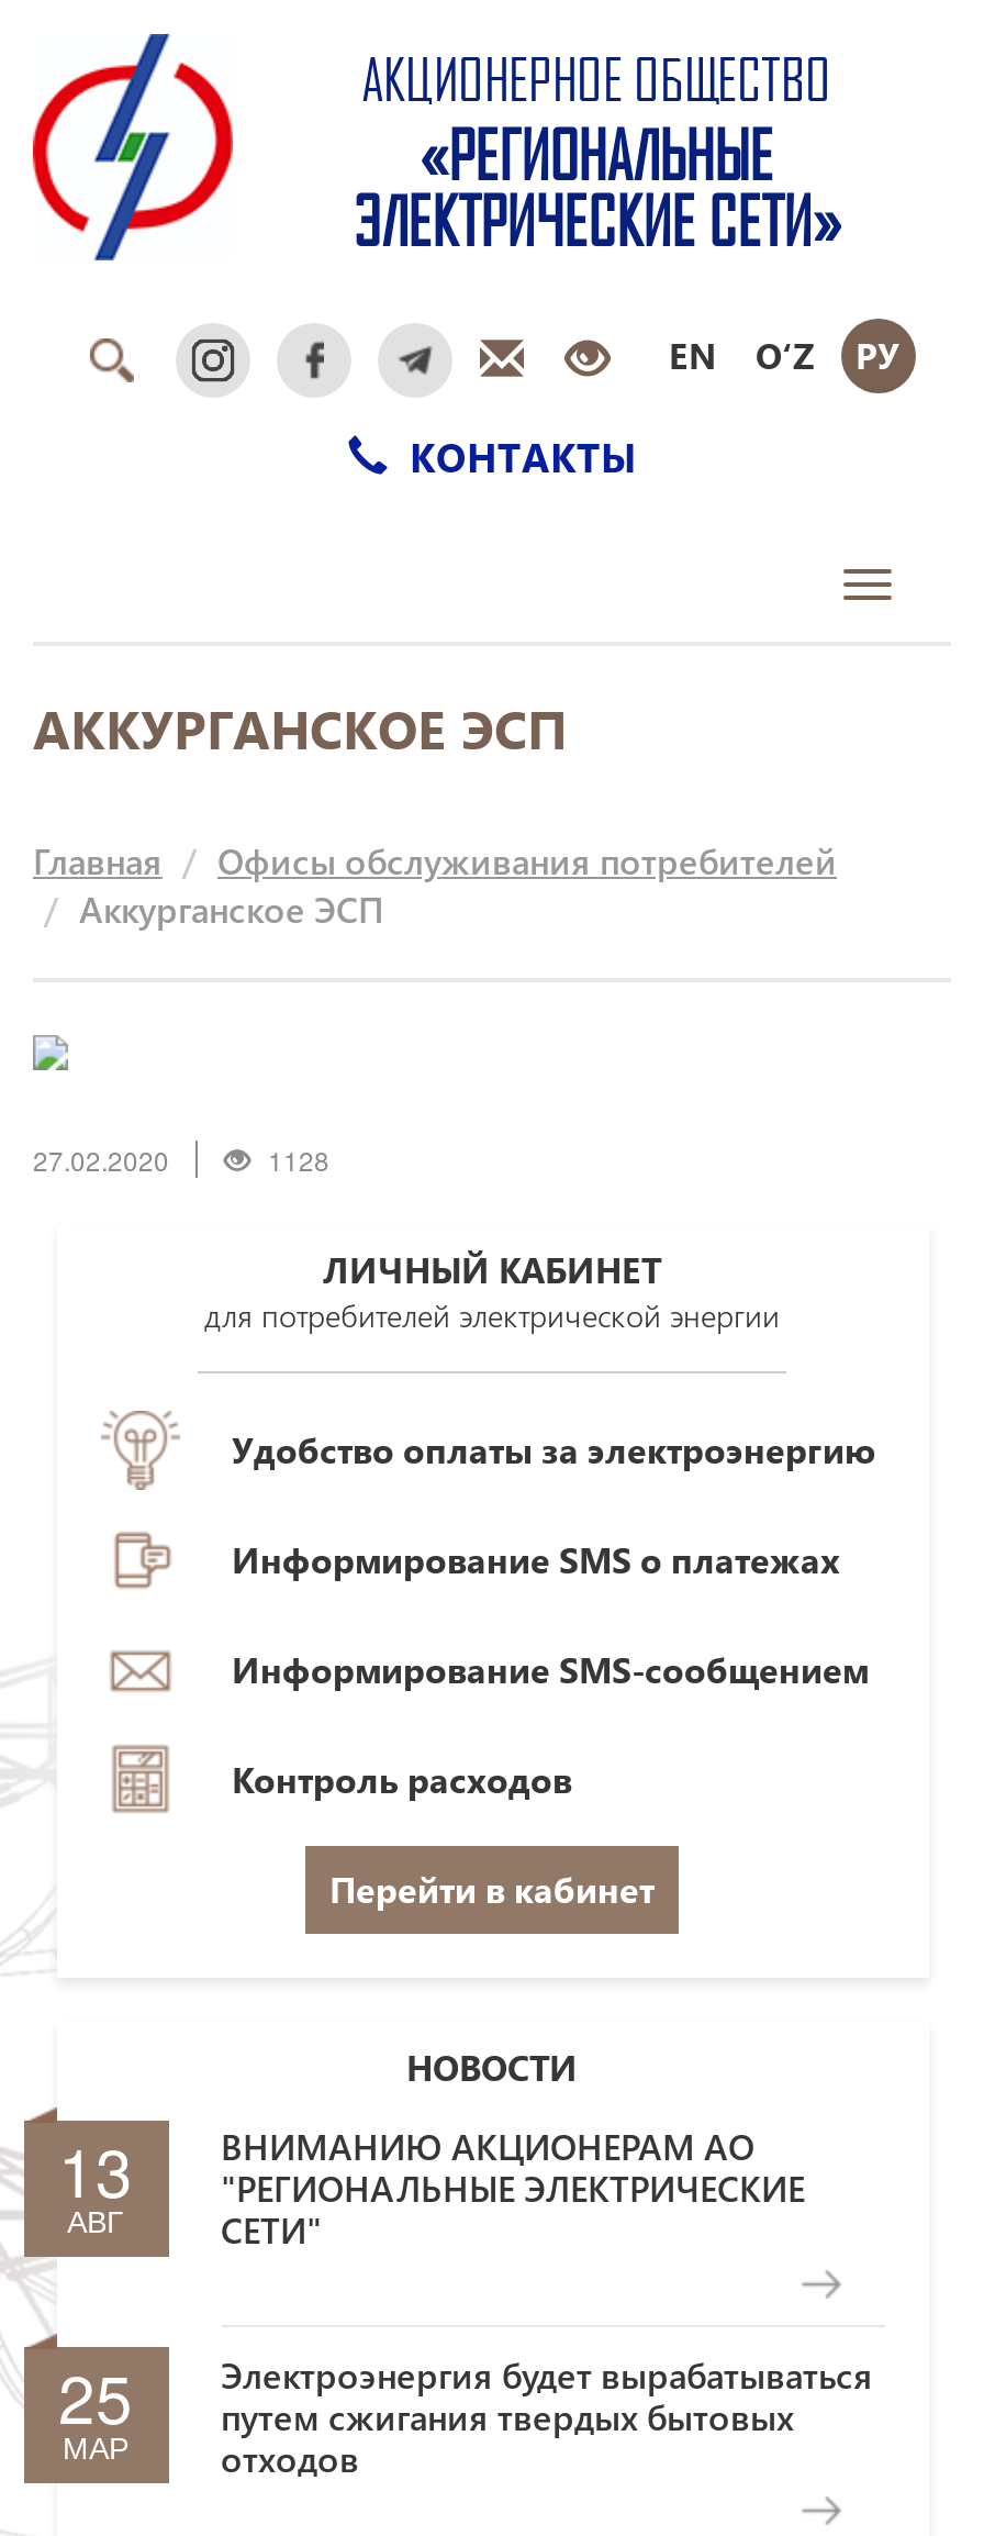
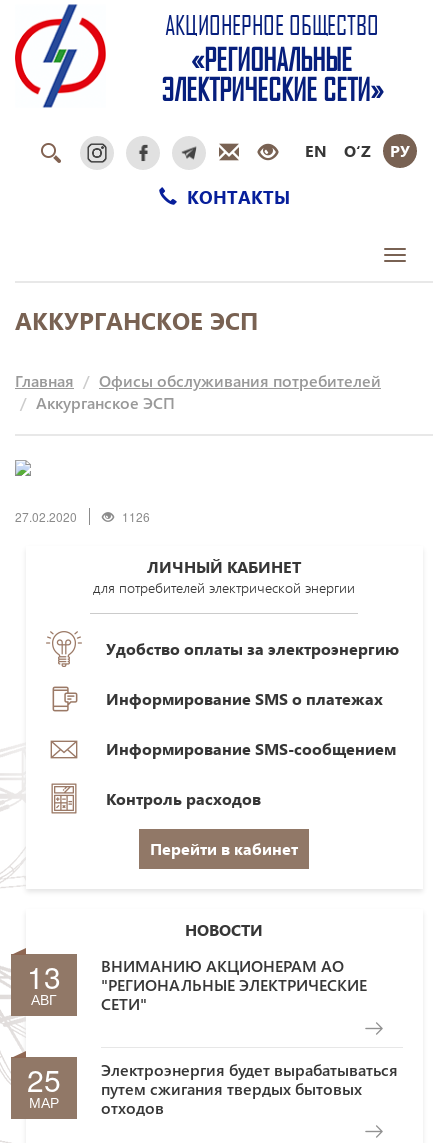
- 1128
+ 1126
